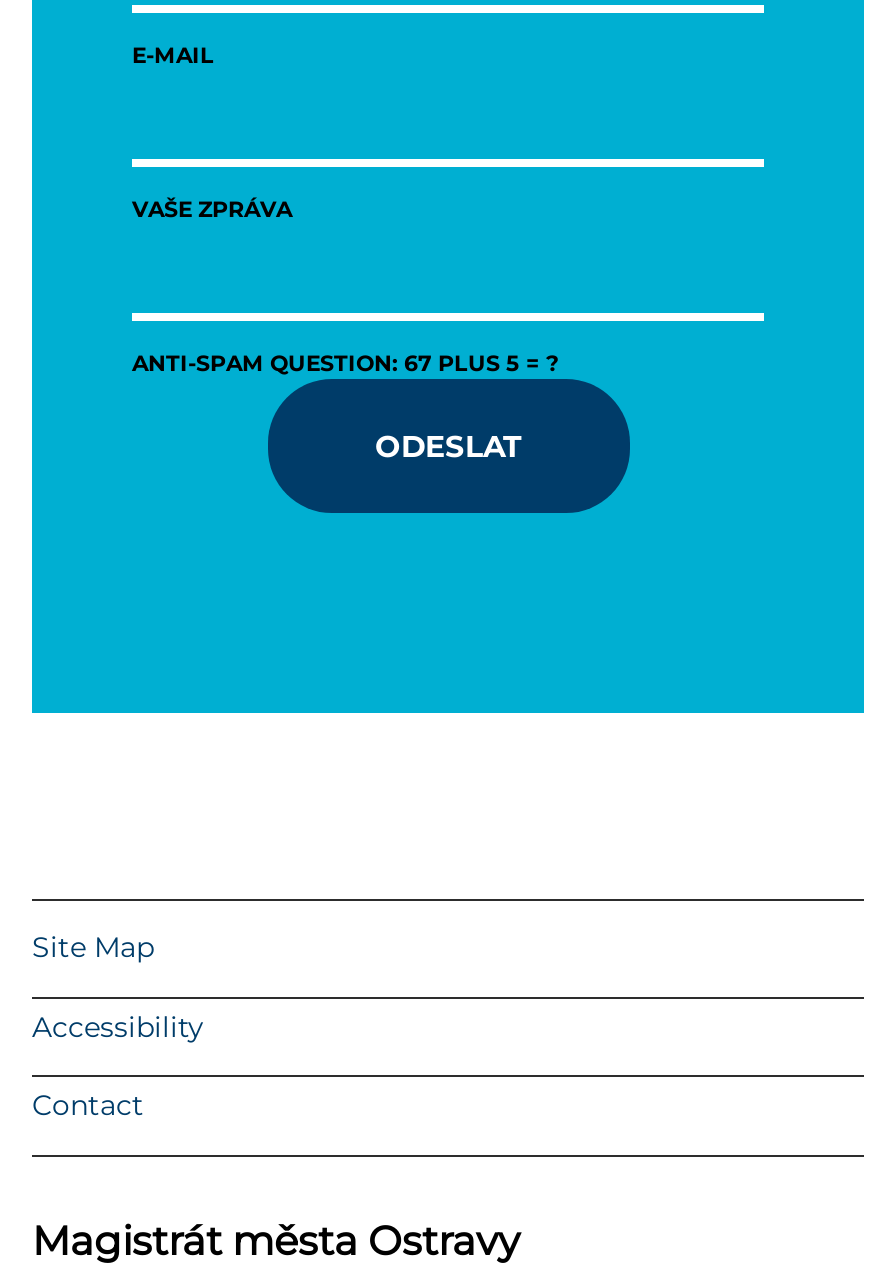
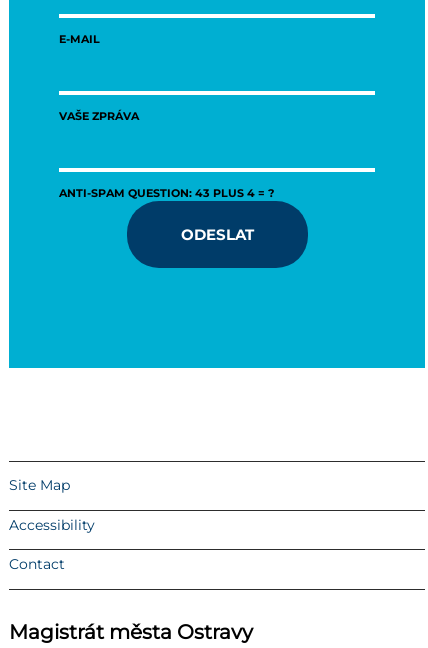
- ANTI-SPAM QUESTION: 67 PLUS 5 = ?
+ ANTI-SPAM QUESTION: 43 PLUS 4 = ?
